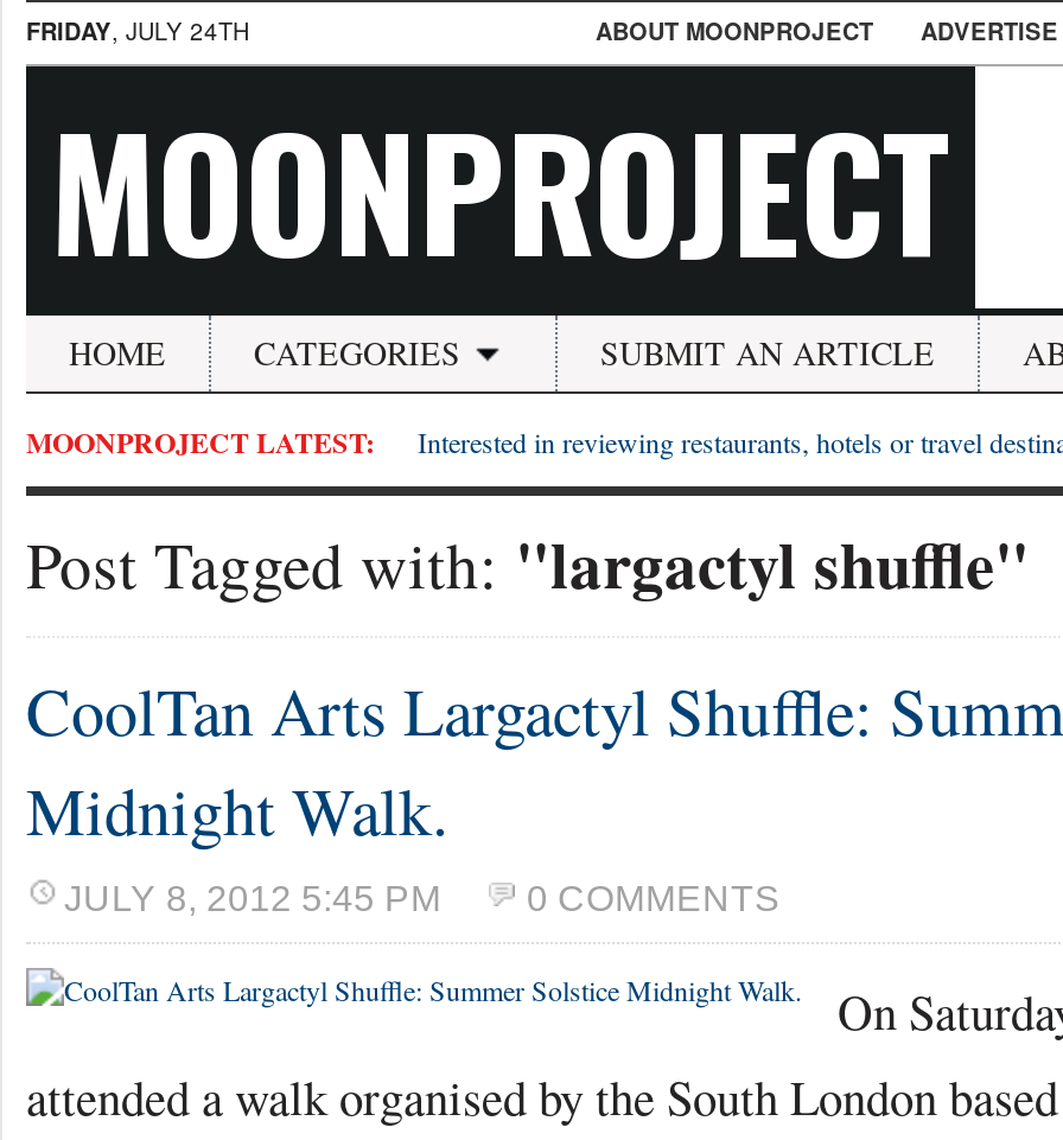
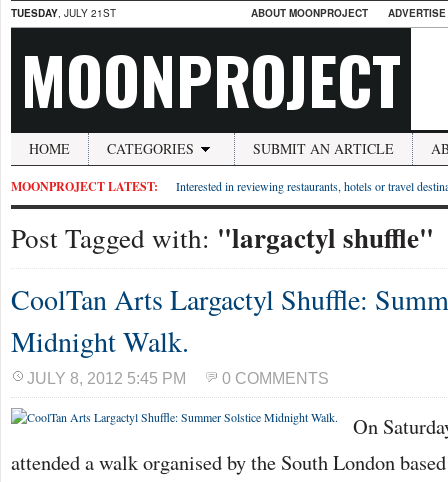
- FRIDAY, JULY 24TH
+ TUESDAY, JULY 21ST
